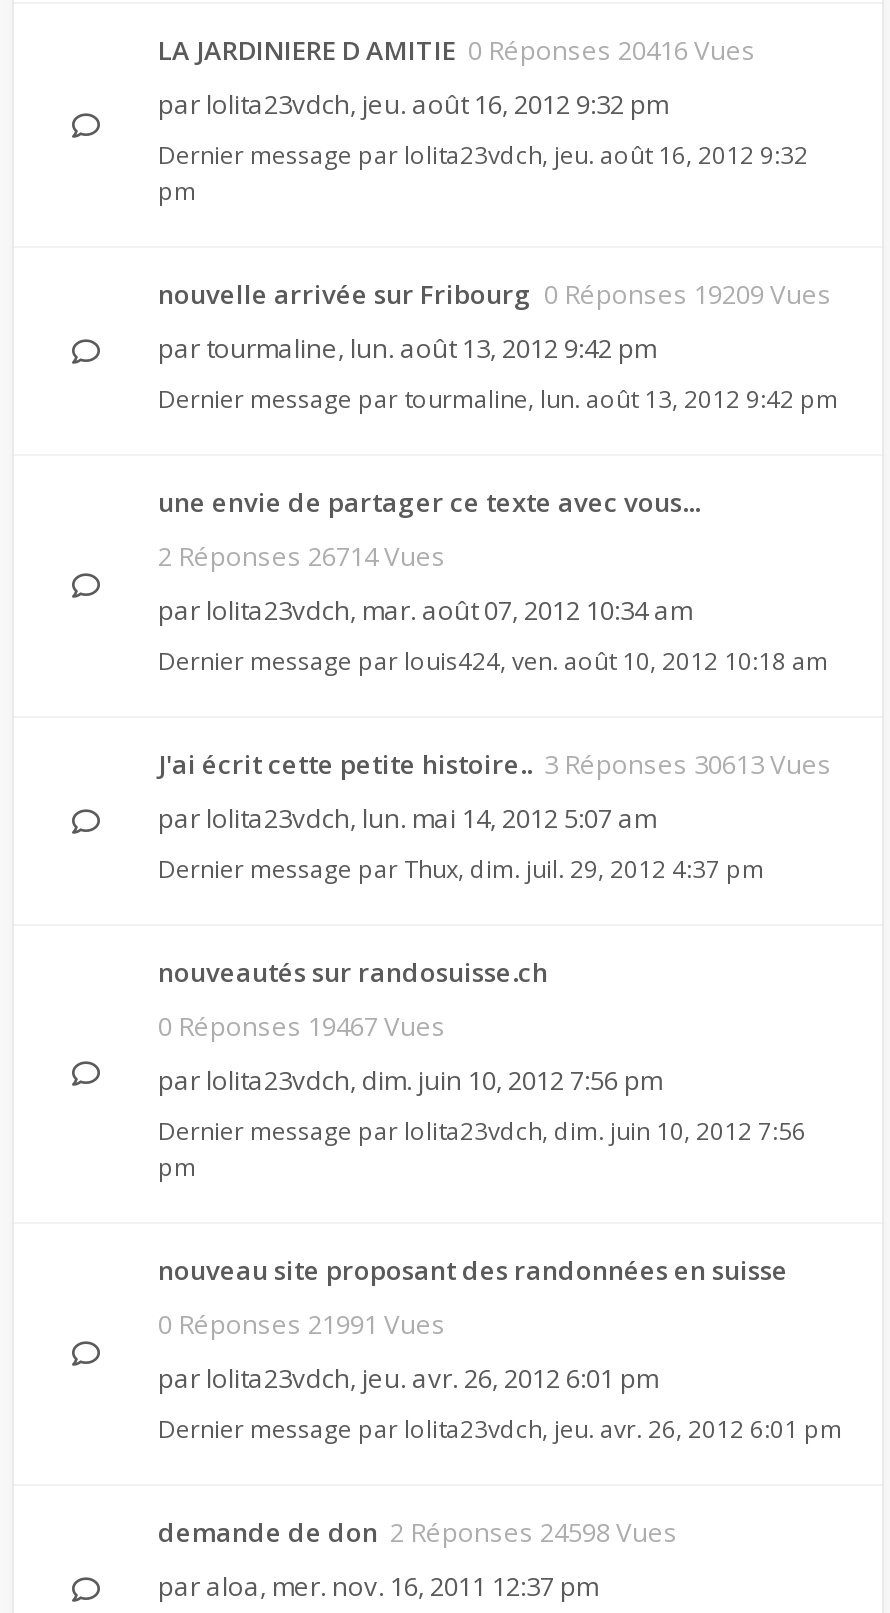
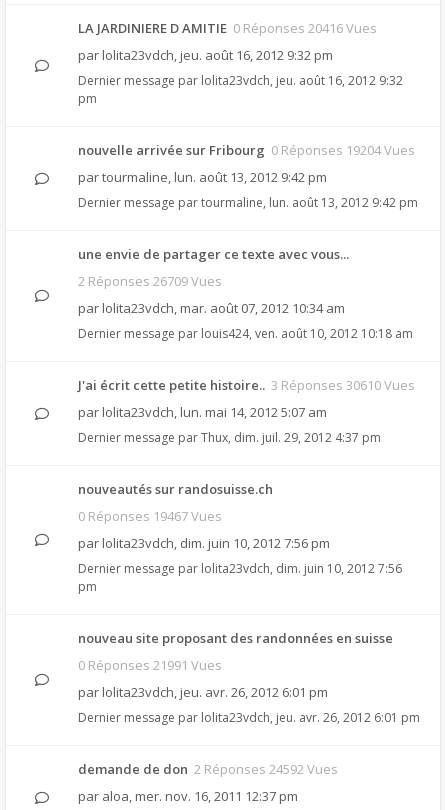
- nouvelle arrivée sur Fribourg 0 Réponses 19209 Vues
+ nouvelle arrivée sur Fribourg 0 Réponses 19204 Vues

- 2 Réponses 26714 Vues
+ 2 Réponses 26709 Vues

- J'ai écrit cette petite histoire.. 3 Réponses 30613 Vues
+ J'ai écrit cette petite histoire.. 3 Réponses 30610 Vues

- demande de don 2 Réponses 24598 Vues
+ demande de don 2 Réponses 24592 Vues
